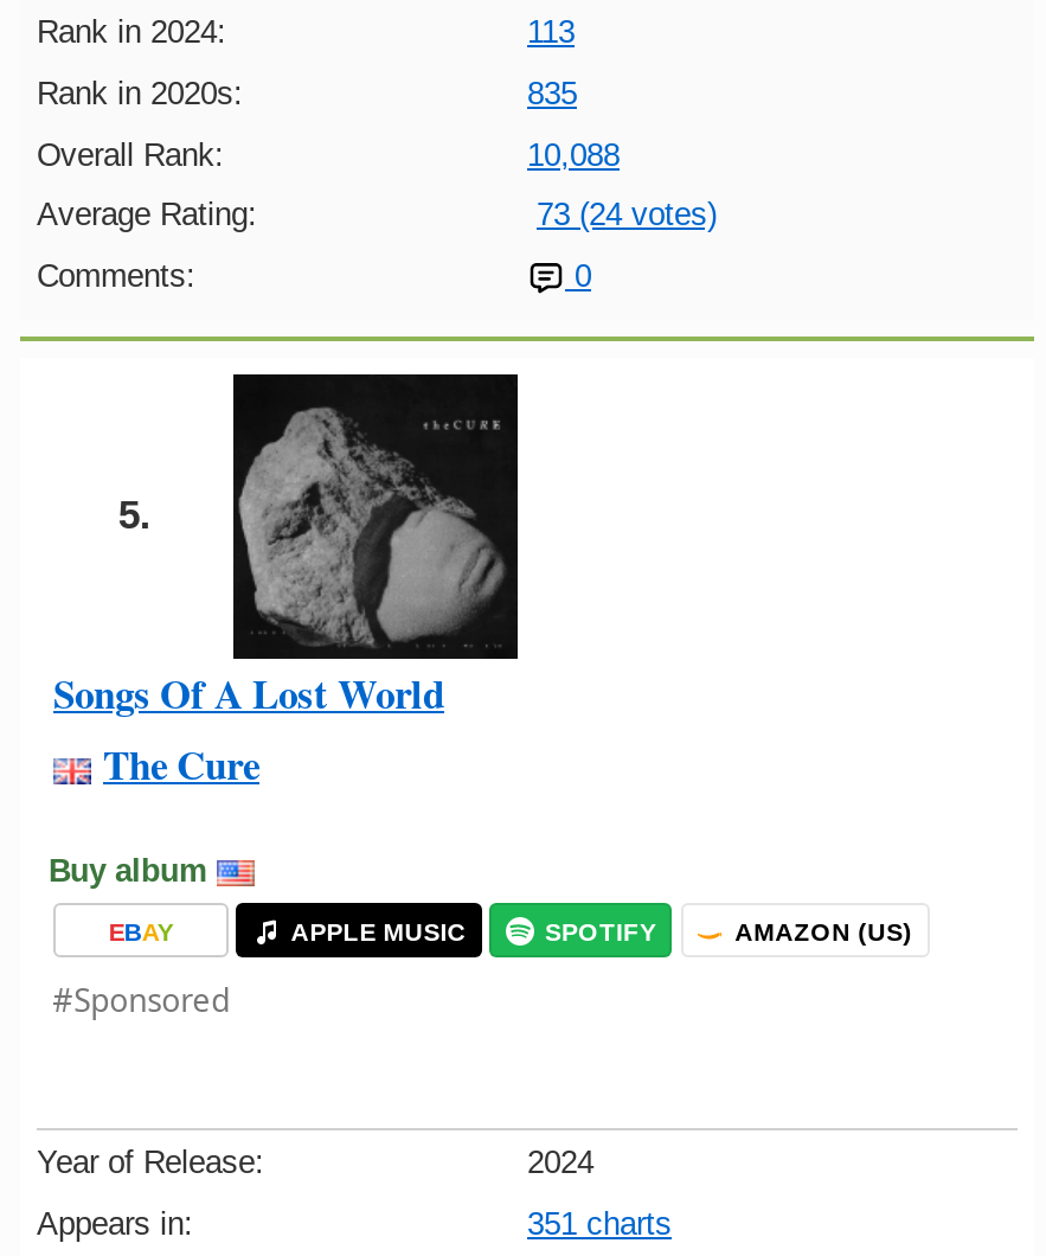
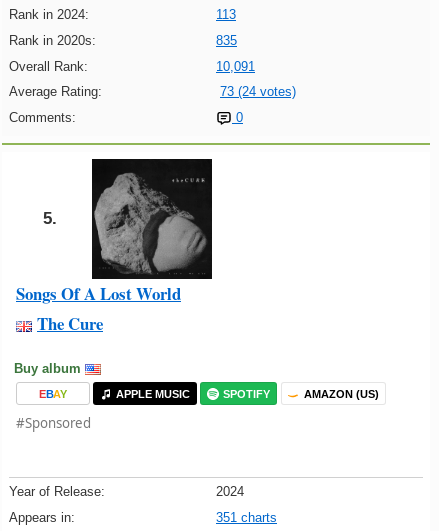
- 10,088
+ 10,091
